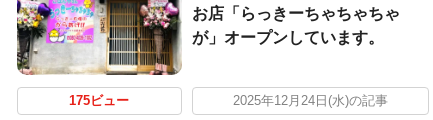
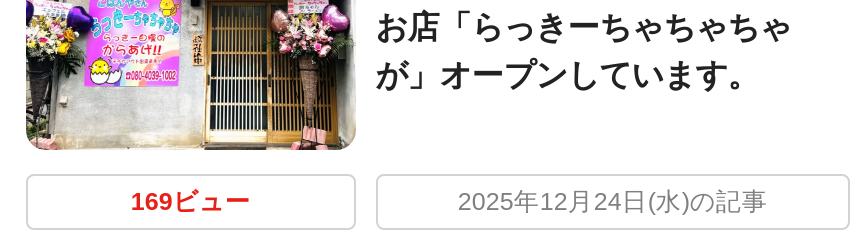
- 175ビュー
+ 169ビュー
